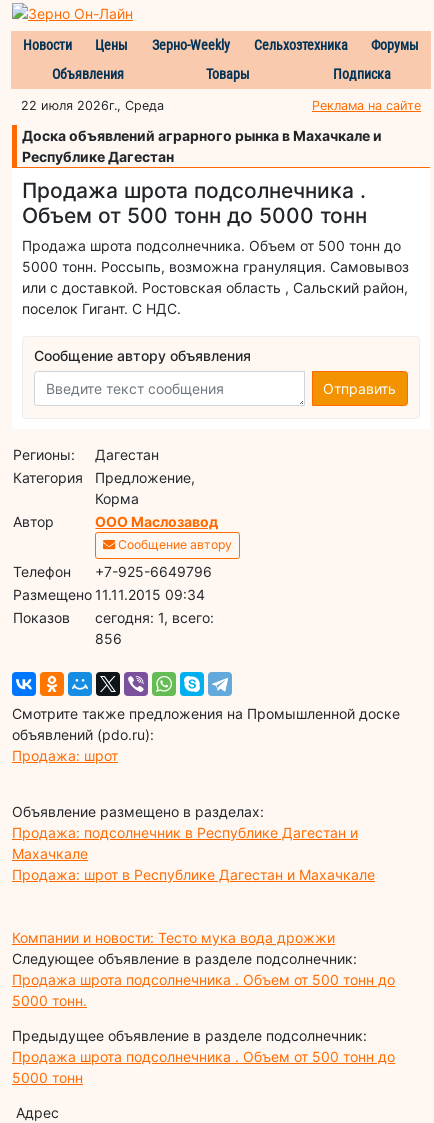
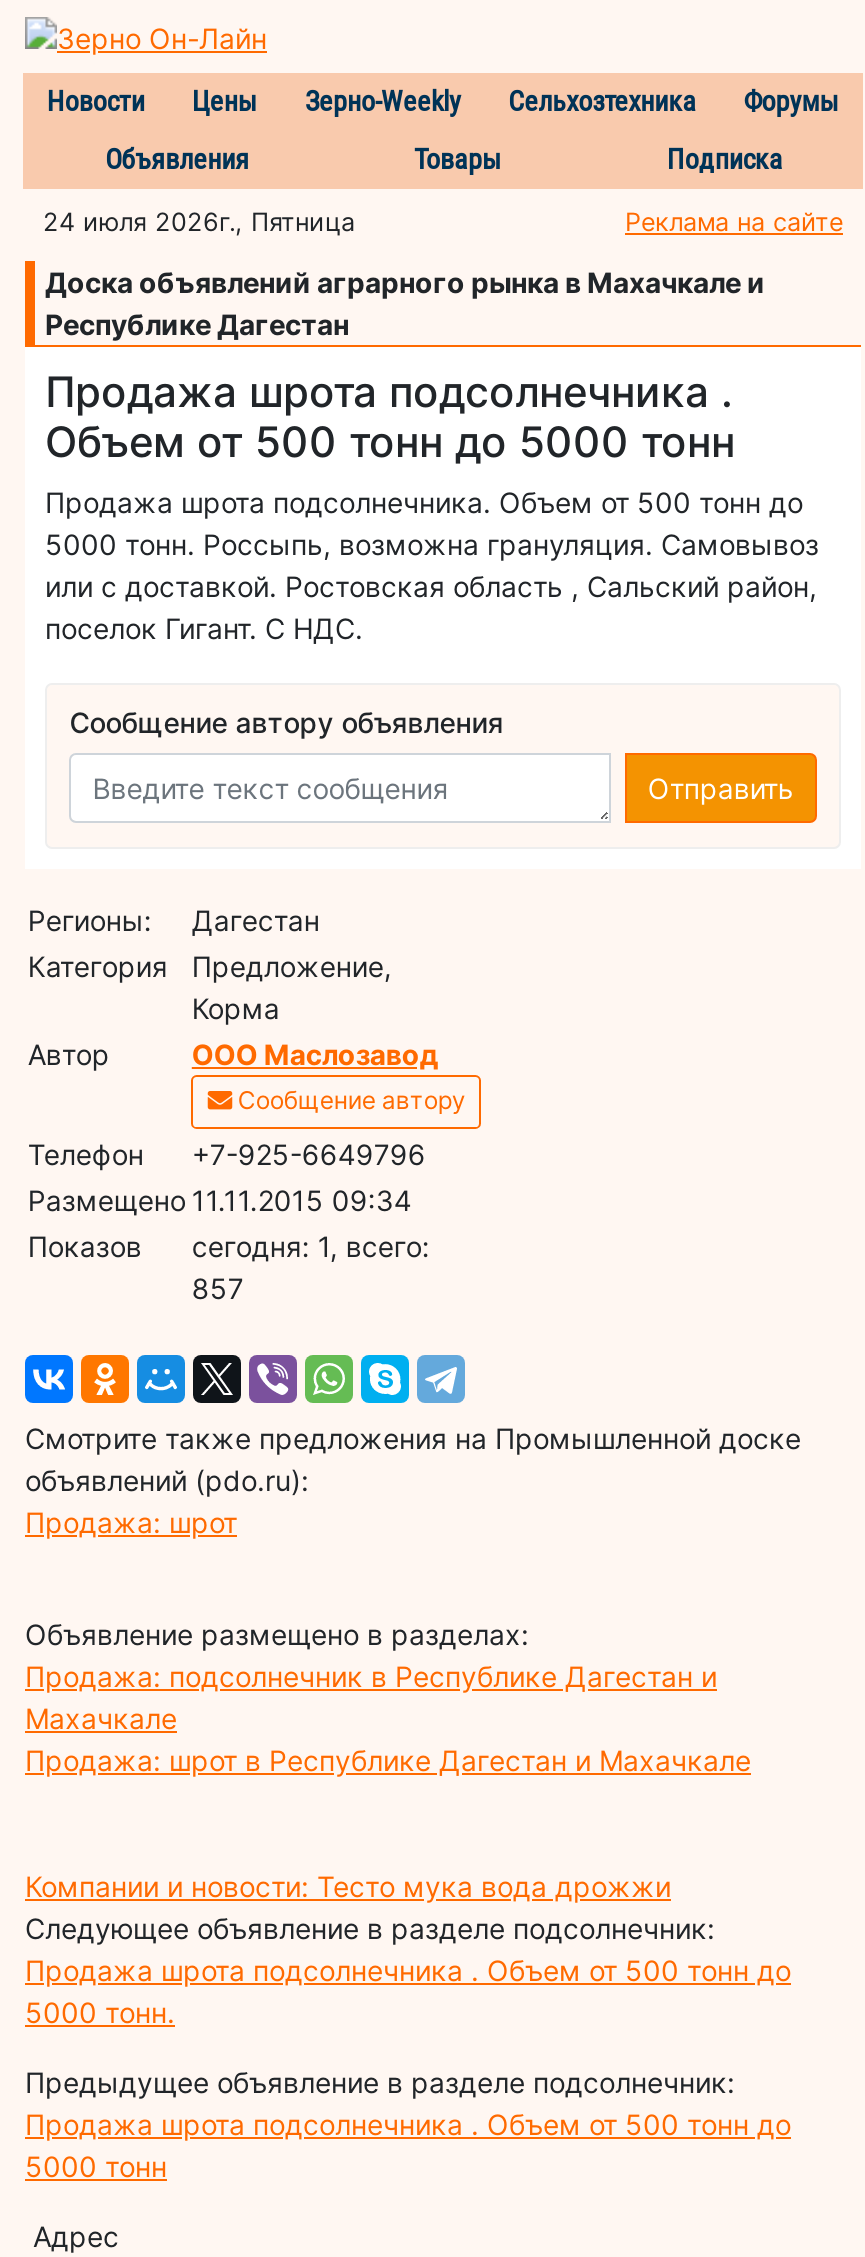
- 22 июля 2026г., Среда
+ 24 июля 2026г., Пятница

- 856
+ 857
